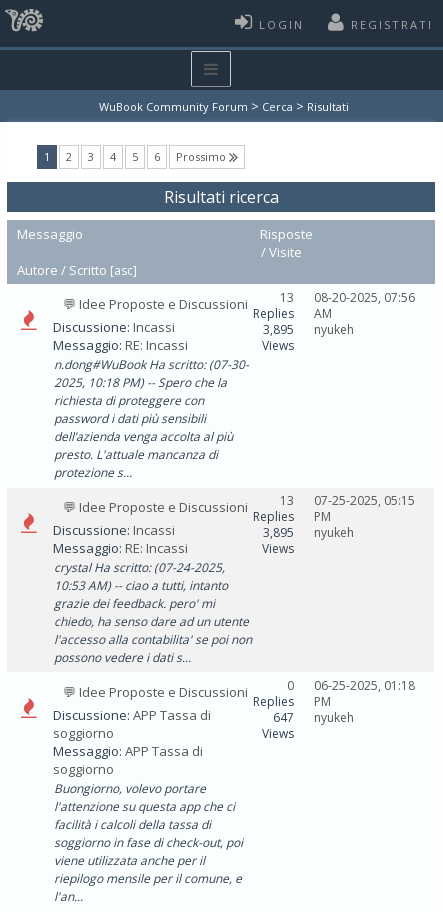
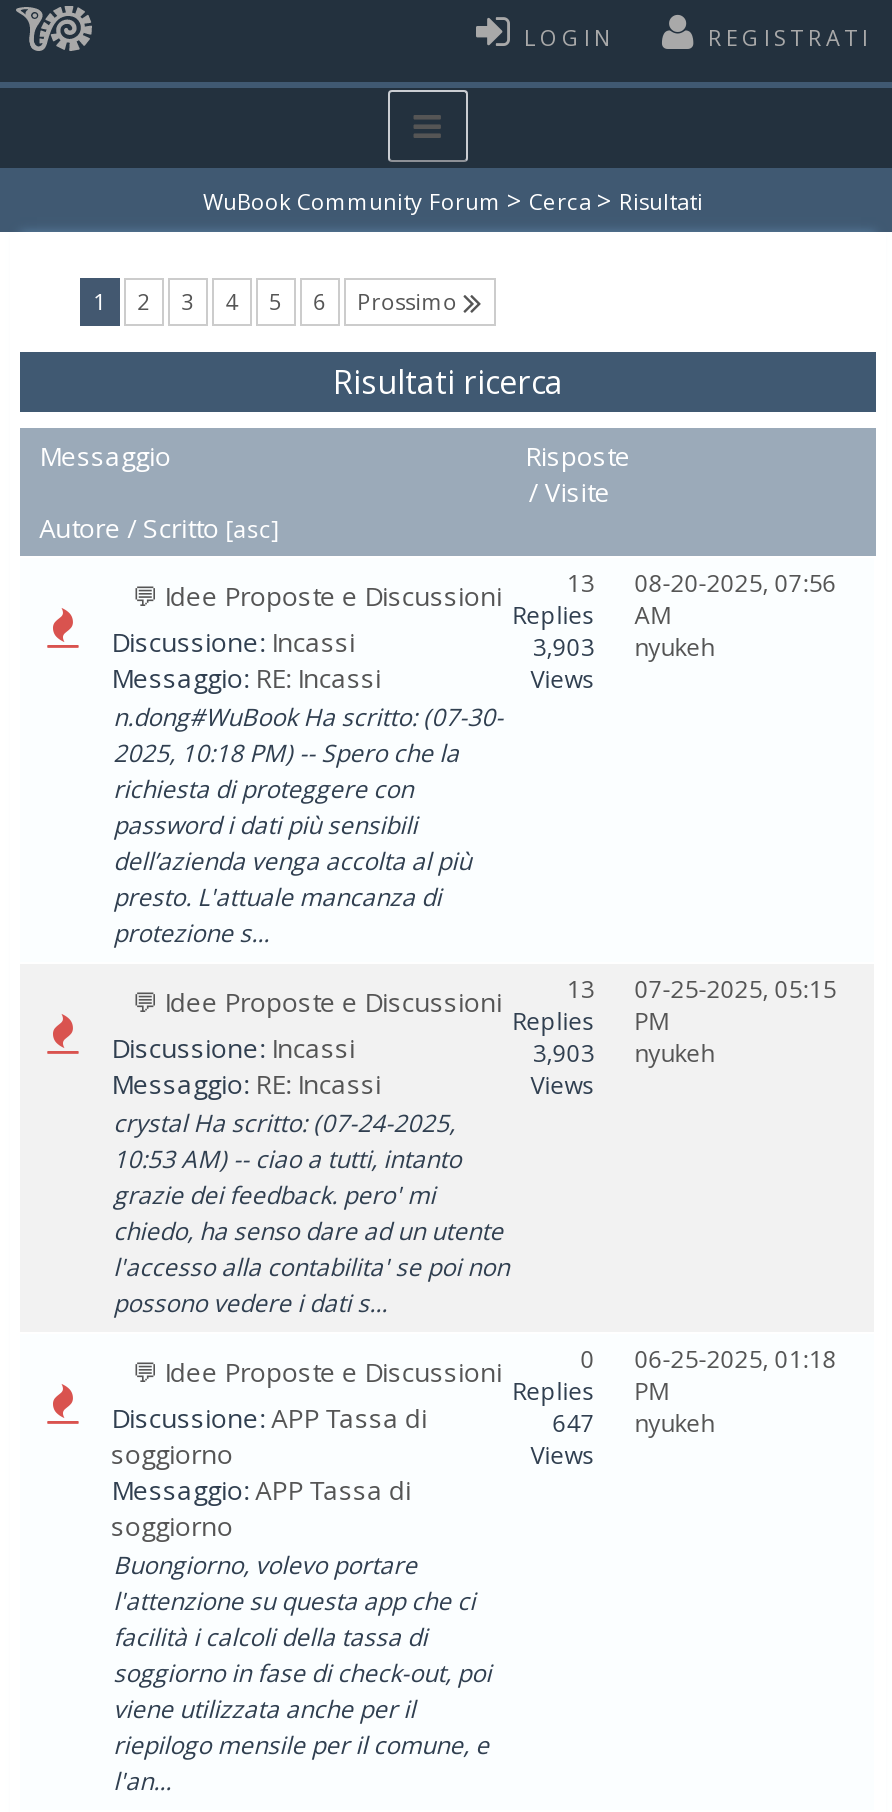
- 3,895 nyukeh
+ 3,903 nyukeh

- 3,895 nyukeh
+ 3,903 nyukeh
